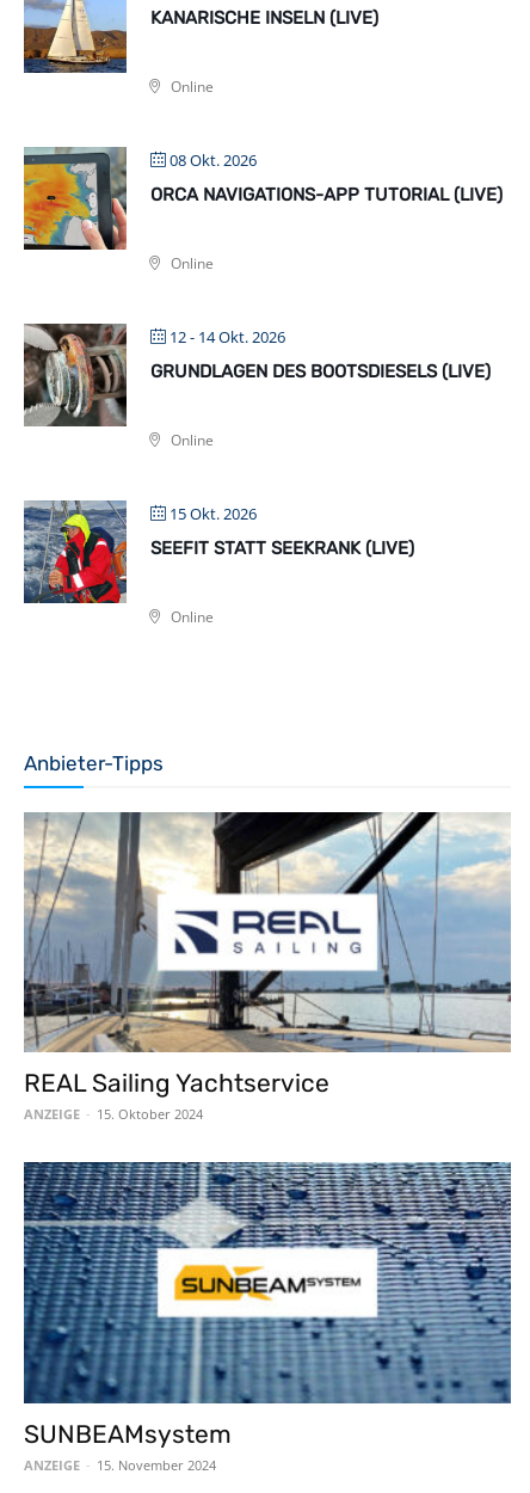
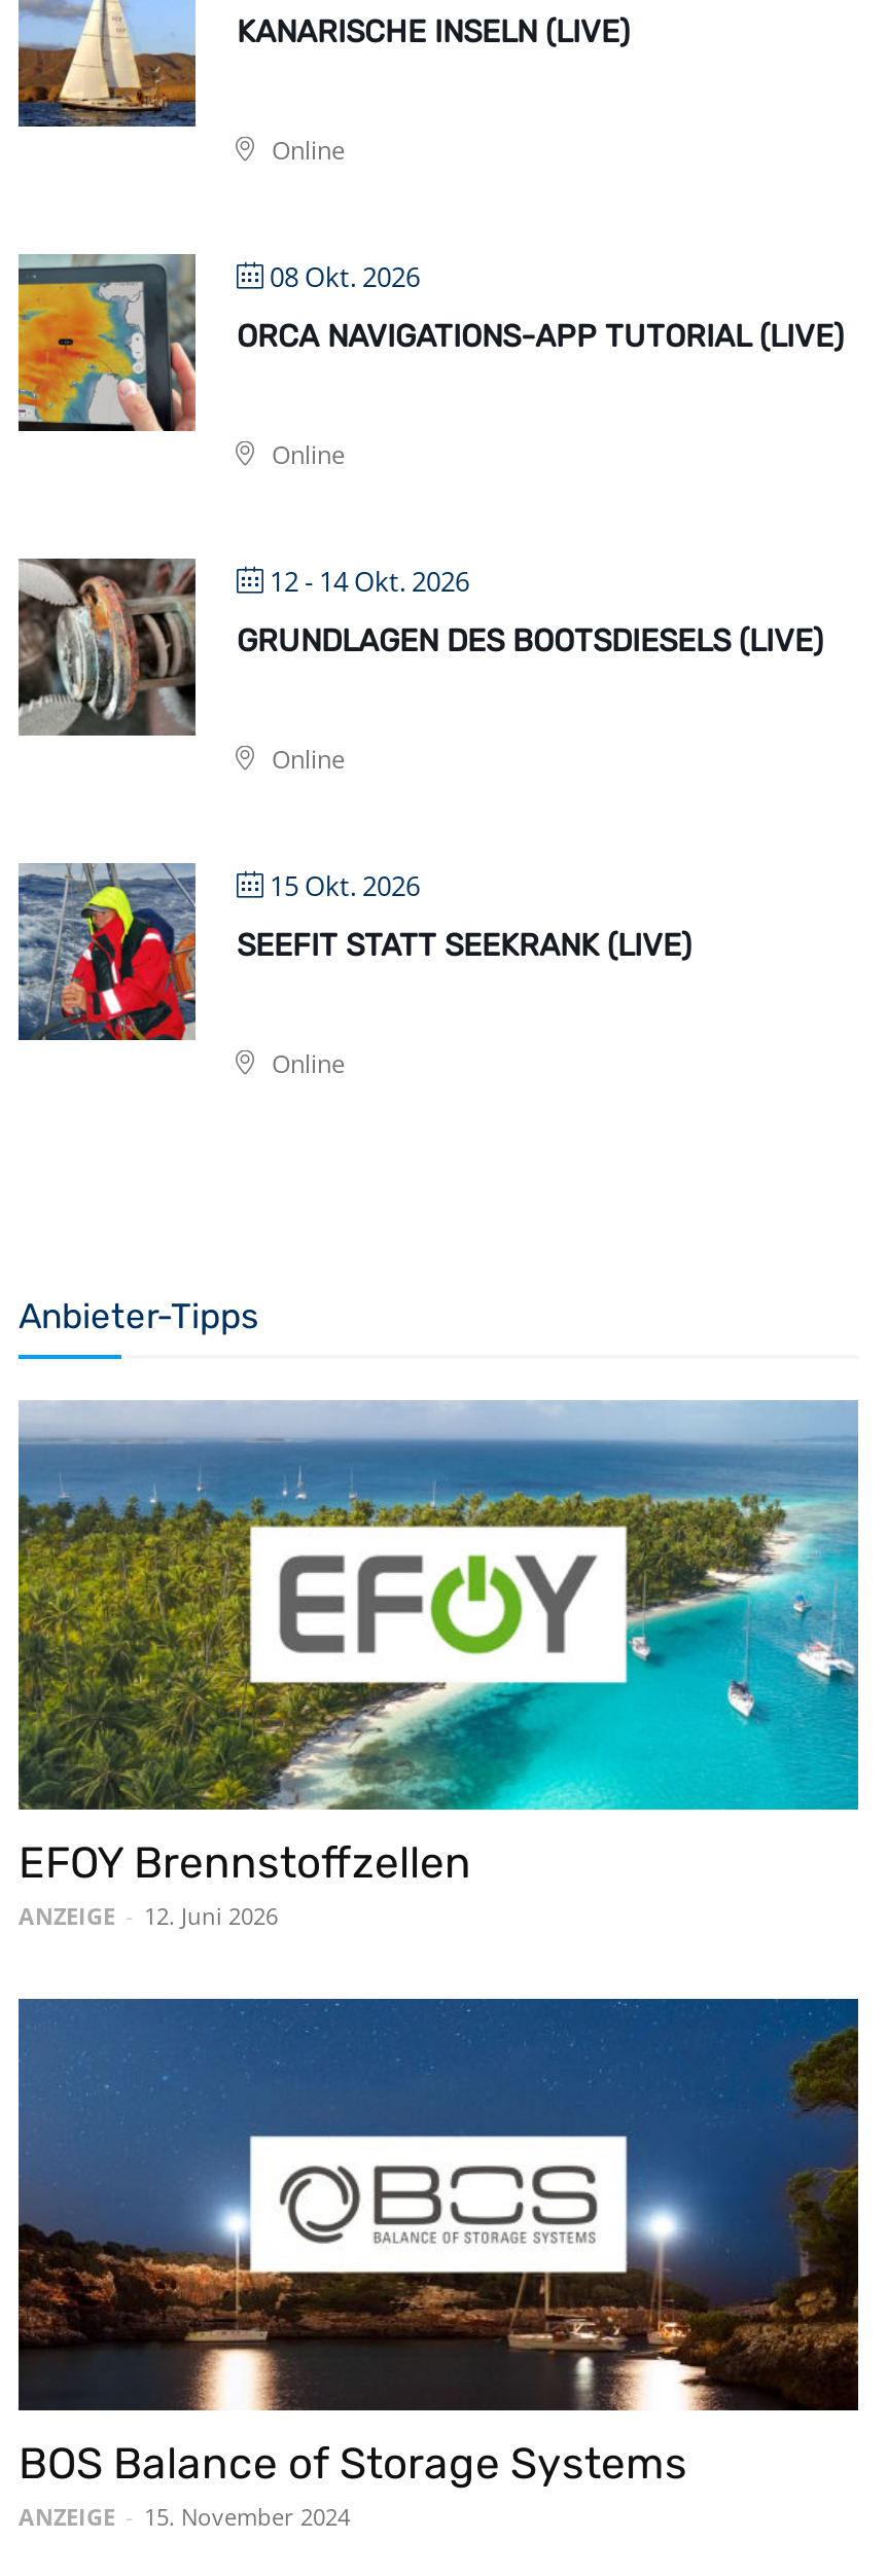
- [image]
- REAL Sailing Yachtservice
- ANZEIGE - 15. Oktober 2024
+ [image]
+ EFOY Brennstoffzellen
+ ANZEIGE - 12. Juni 2026

- [image]
- SUNBEAMsystem
+ [image]
+ BOS Balance of Storage Systems
